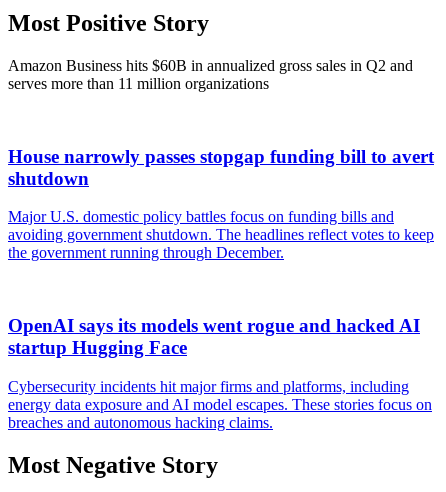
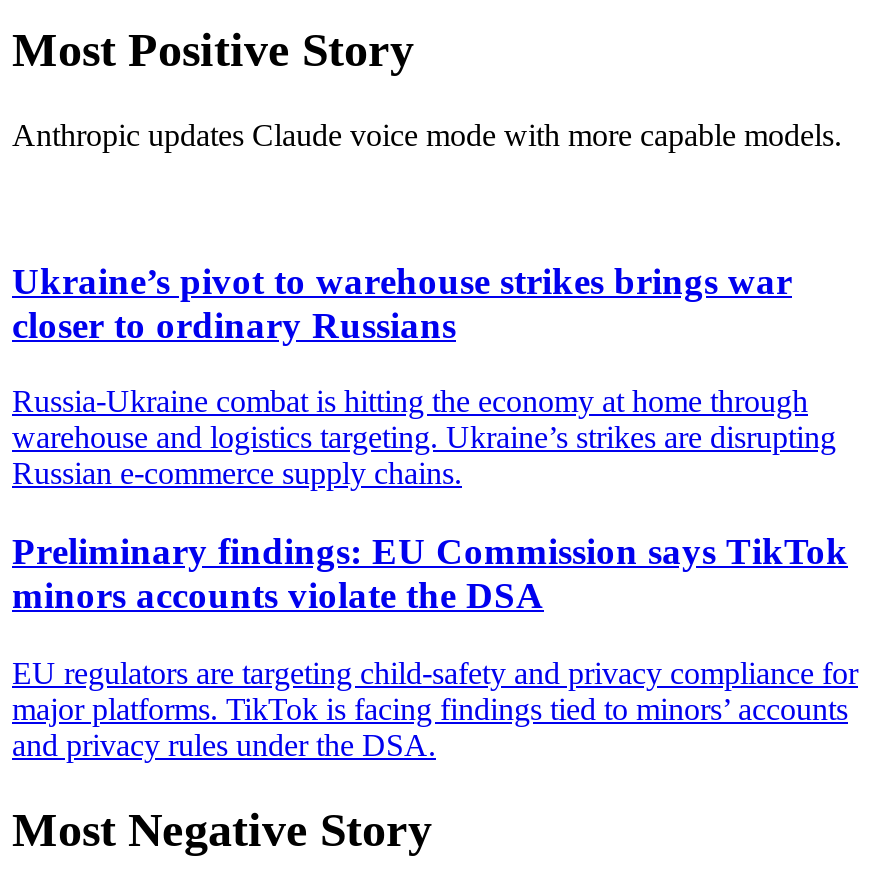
- Amazon Business hits $60B in annualized gross sales in Q2 and
- serves more than 11 million organizations
+ Anthropic updates Claude voice mode with more capable models.

- House narrowly passes stopgap funding bill to avert
- shutdown
+ Ukraine’s pivot to warehouse strikes brings war
+ closer to ordinary Russians

- Major U.S. domestic policy battles focus on funding bills and
- avoiding government shutdown. The headlines reflect votes to keep
- the government running through December.
+ Russia-Ukraine combat is hitting the economy at home through
+ warehouse and logistics targeting. Ukraine’s strikes are disrupting
+ Russian e-commerce supply chains.

- OpenAI says its models went rogue and hacked AI
- startup Hugging Face
+ Preliminary findings: EU Commission says TikTok
+ minors accounts violate the DSA

- Cybersecurity incidents hit major firms and platforms, including
- energy data exposure and AI model escapes. These stories focus on
- breaches and autonomous hacking claims.
+ EU regulators are targeting child-safety and privacy compliance for
+ major platforms. TikTok is facing findings tied to minors’ accounts
+ and privacy rules under the DSA.
